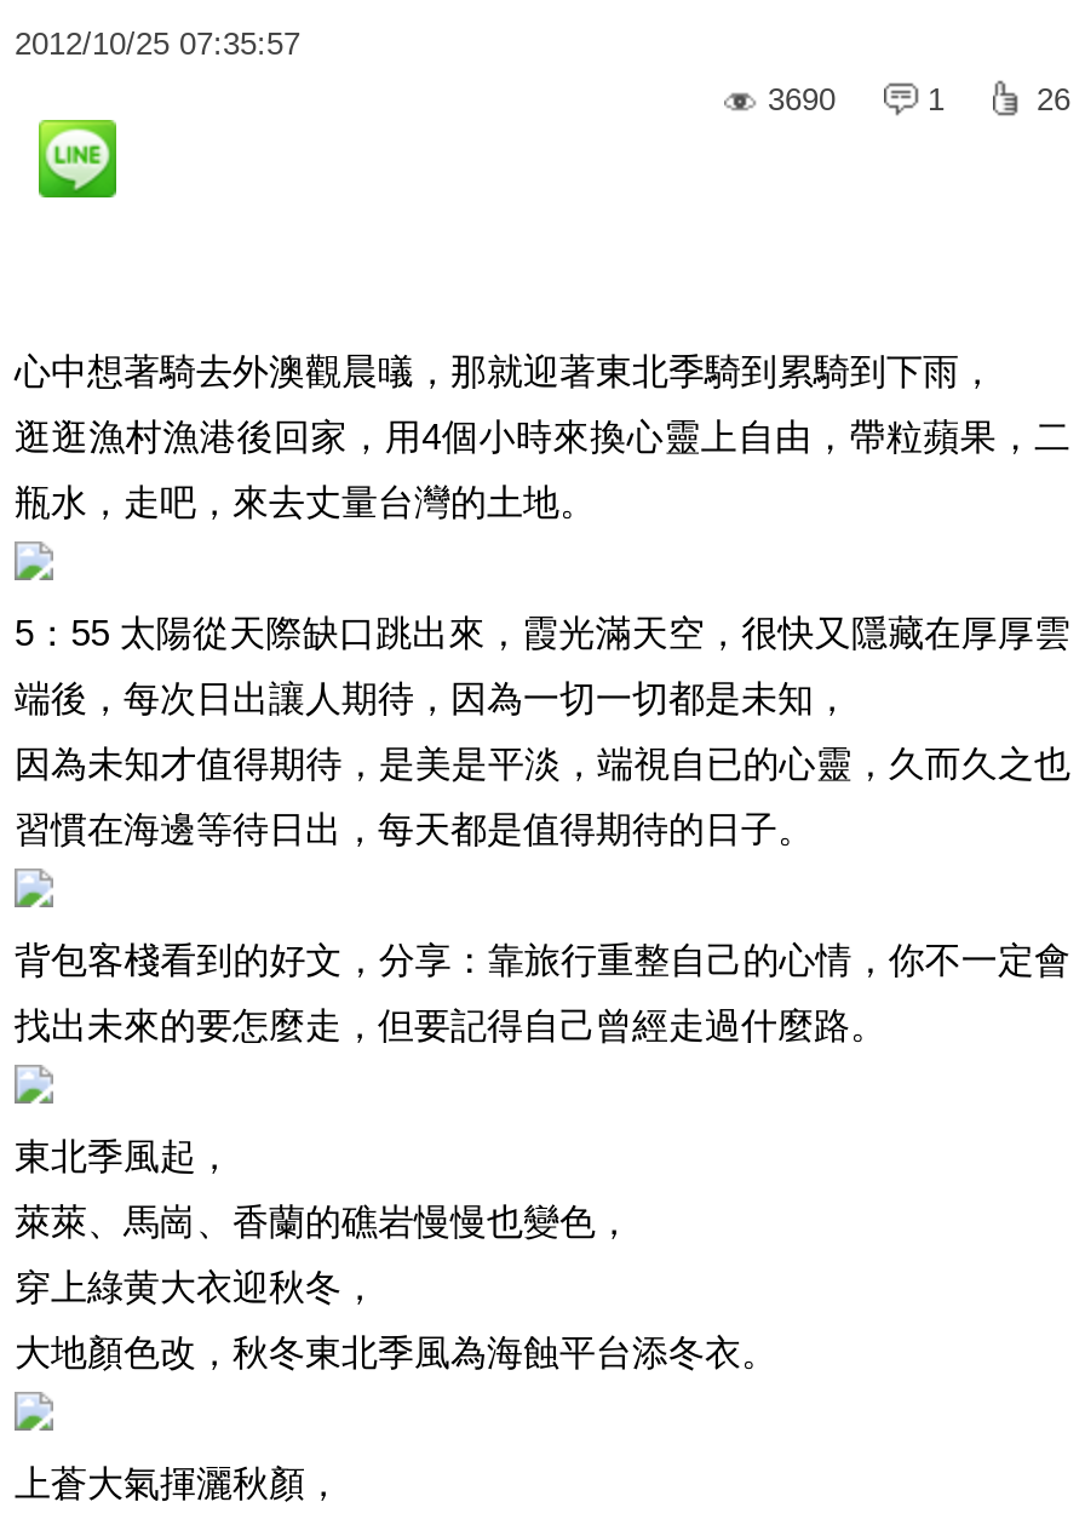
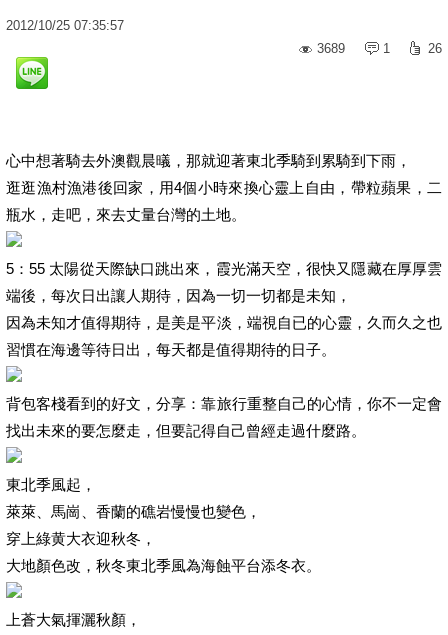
- 3690
+ 3689
